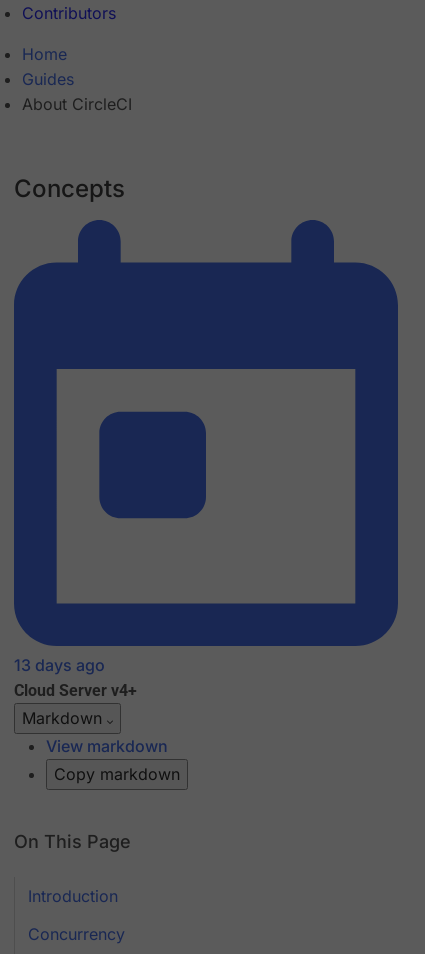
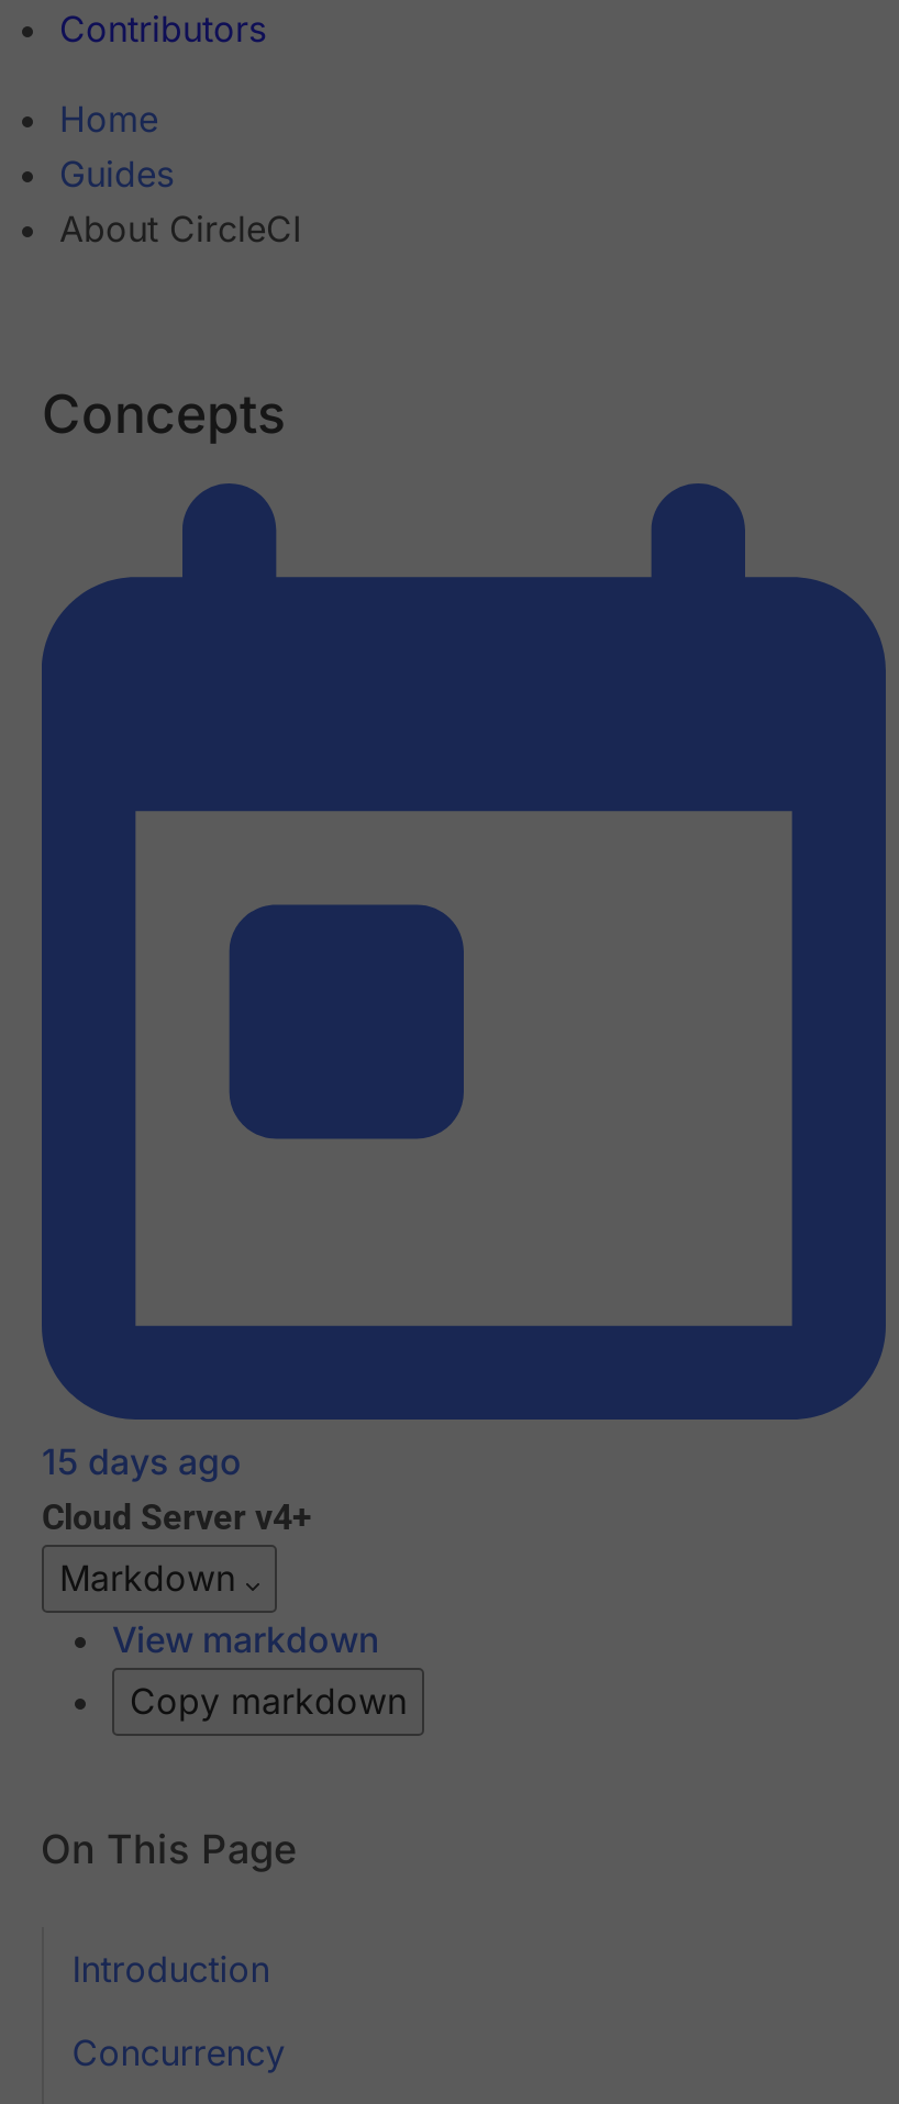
- 13 days ago
+ 15 days ago
